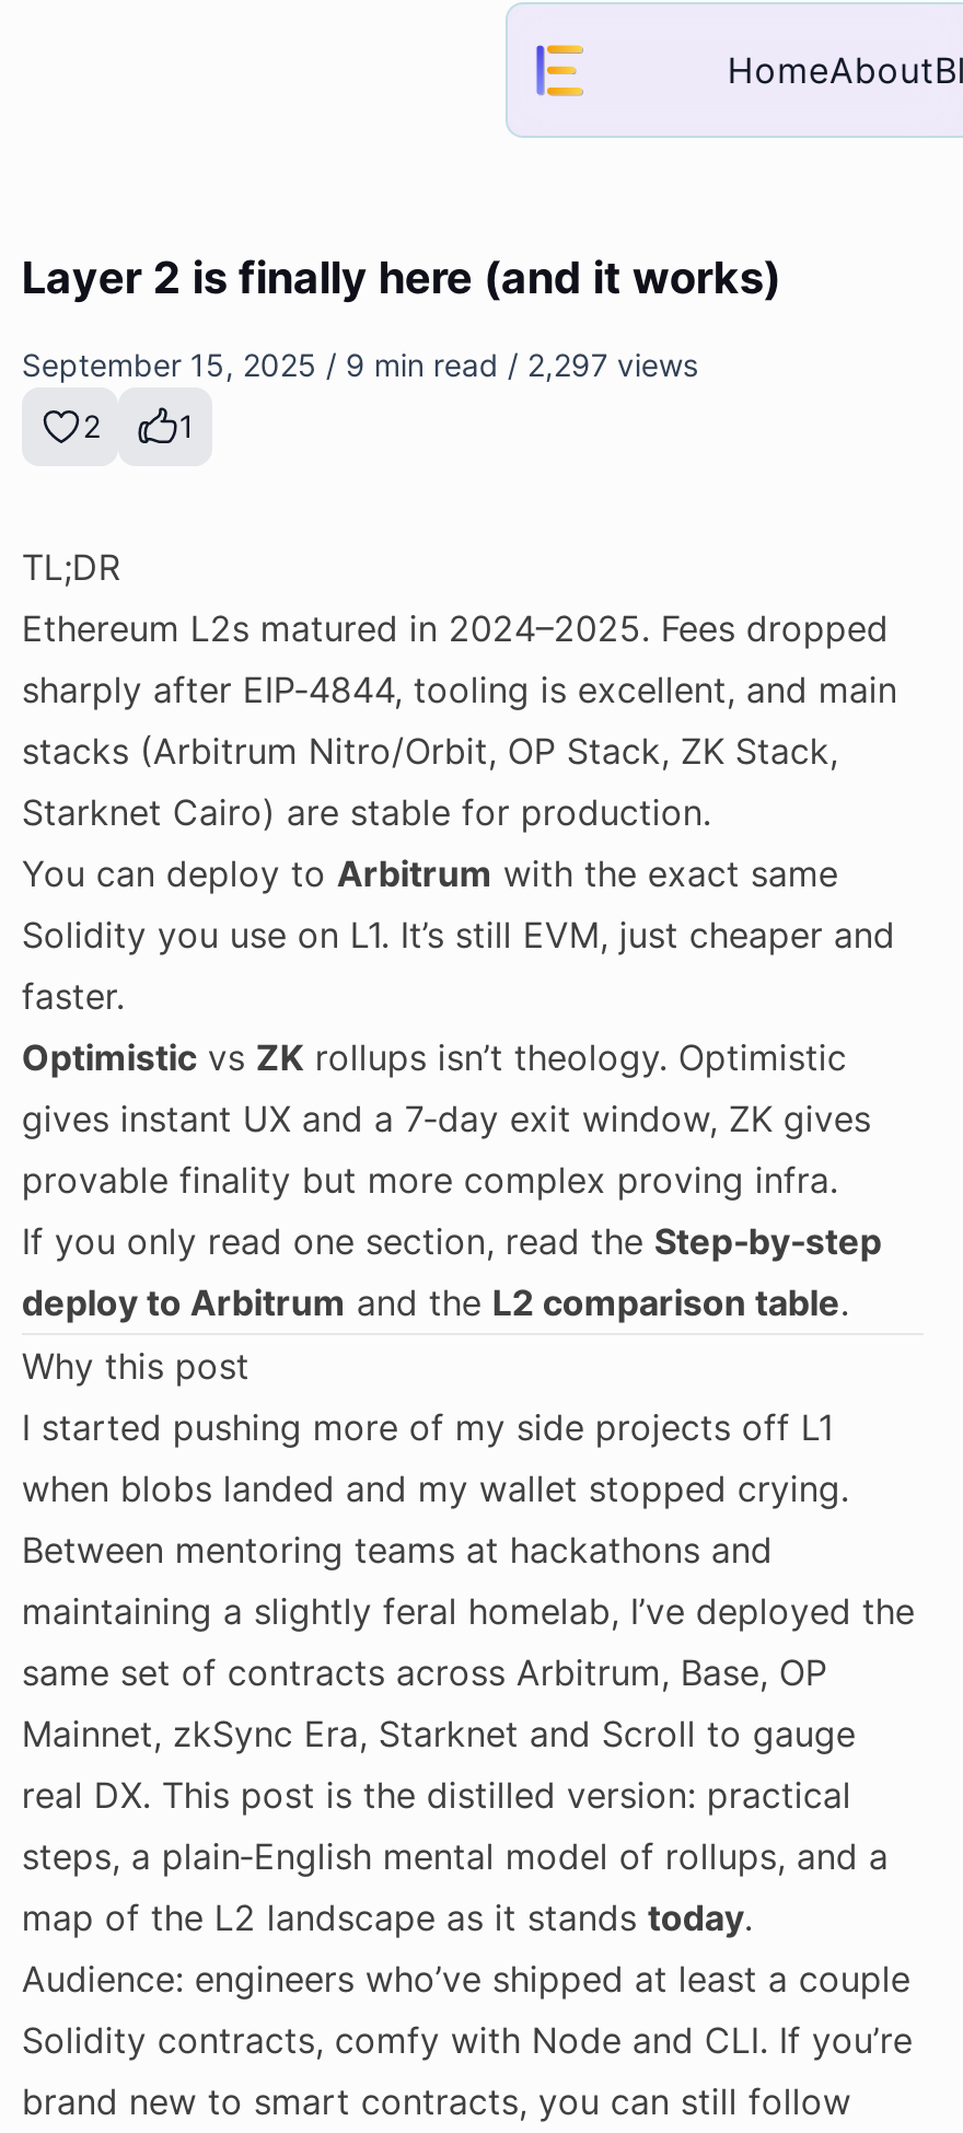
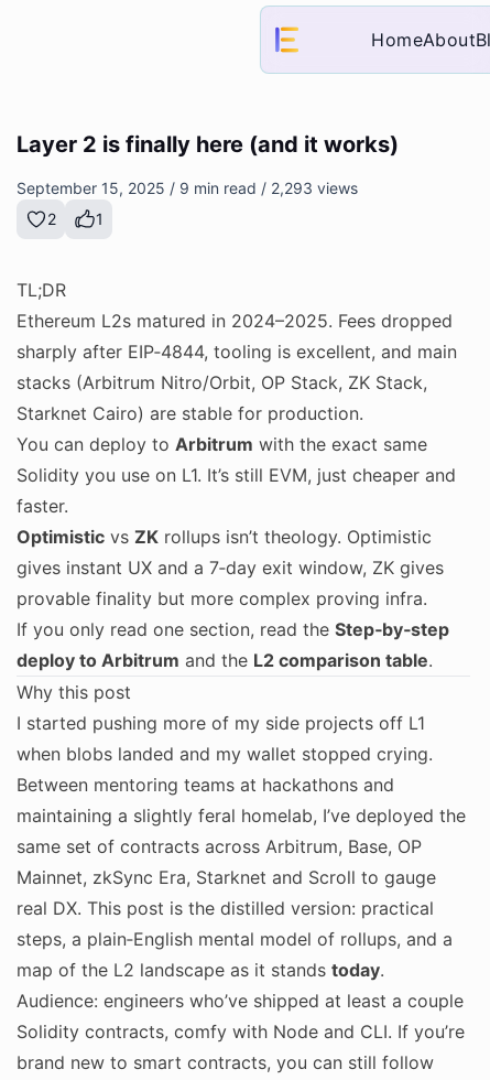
- September 15, 2025 / 9 min read / 2,297 views
+ September 15, 2025 / 9 min read / 2,293 views
